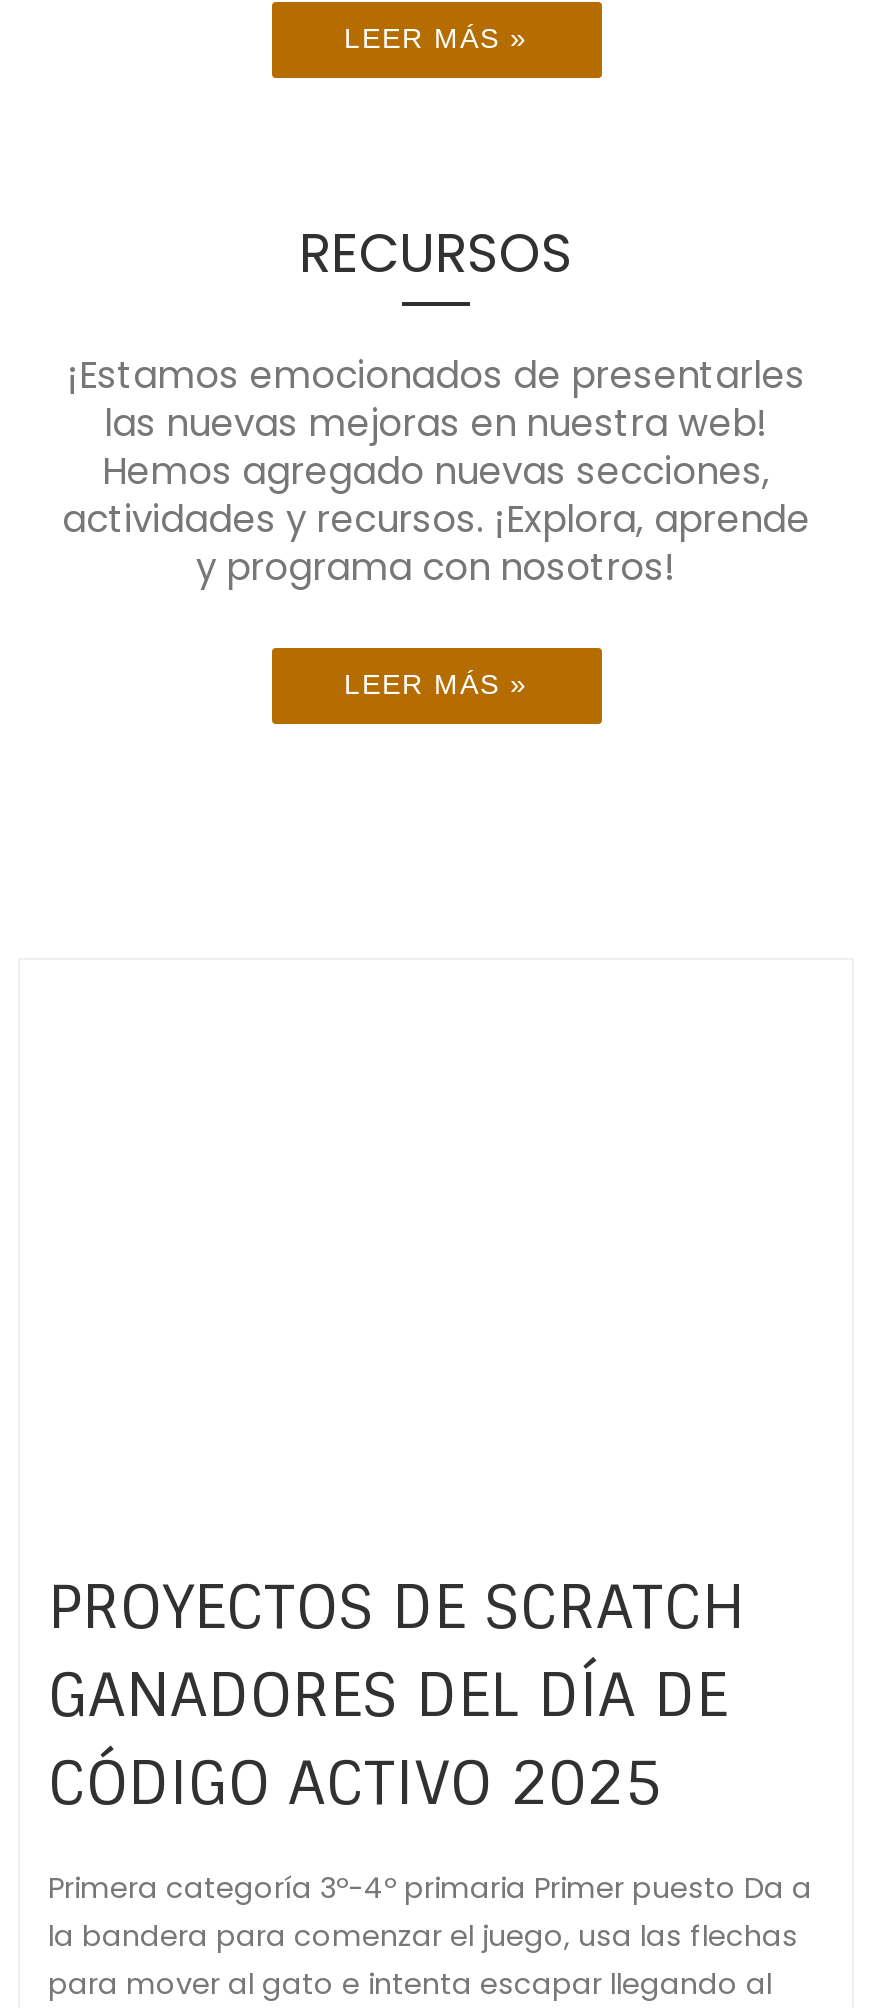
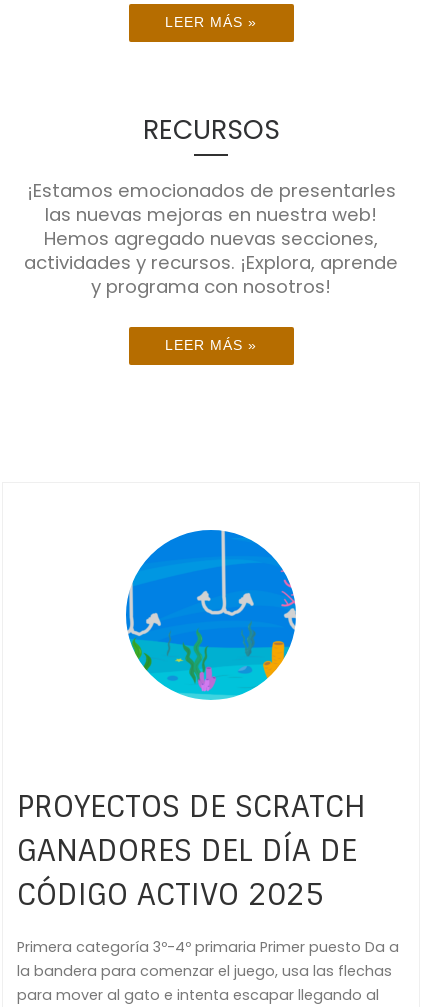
+ [image]
